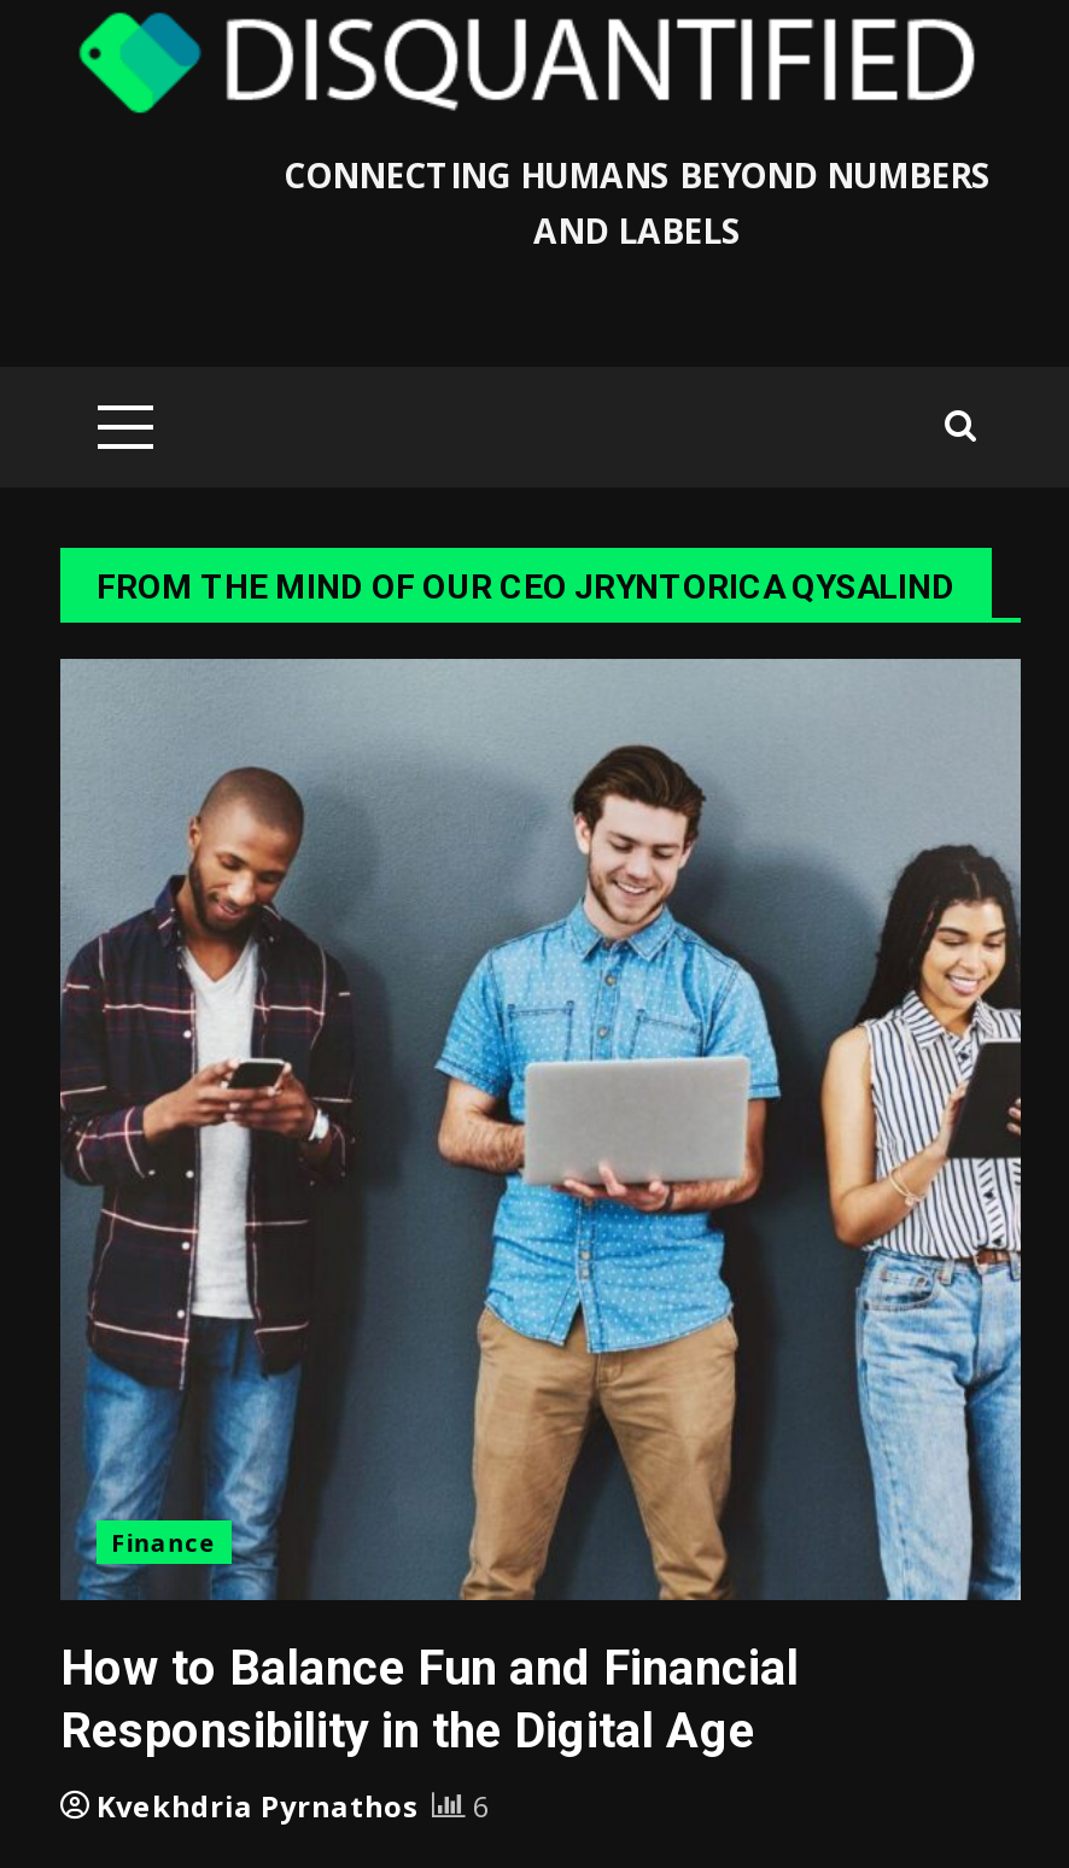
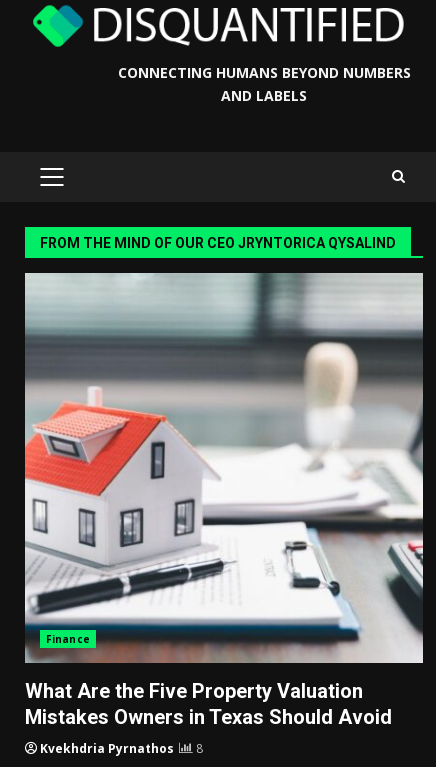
- [image]
- How to Balance Fun and Financial
- Responsibility in the Digital Age
+ [image]
+ What Are the Five Property Valuation
+ Mistakes Owners in Texas Should Avoid

- Kvekhdria Pyrnathos 6
+ Kvekhdria Pyrnathos 8
